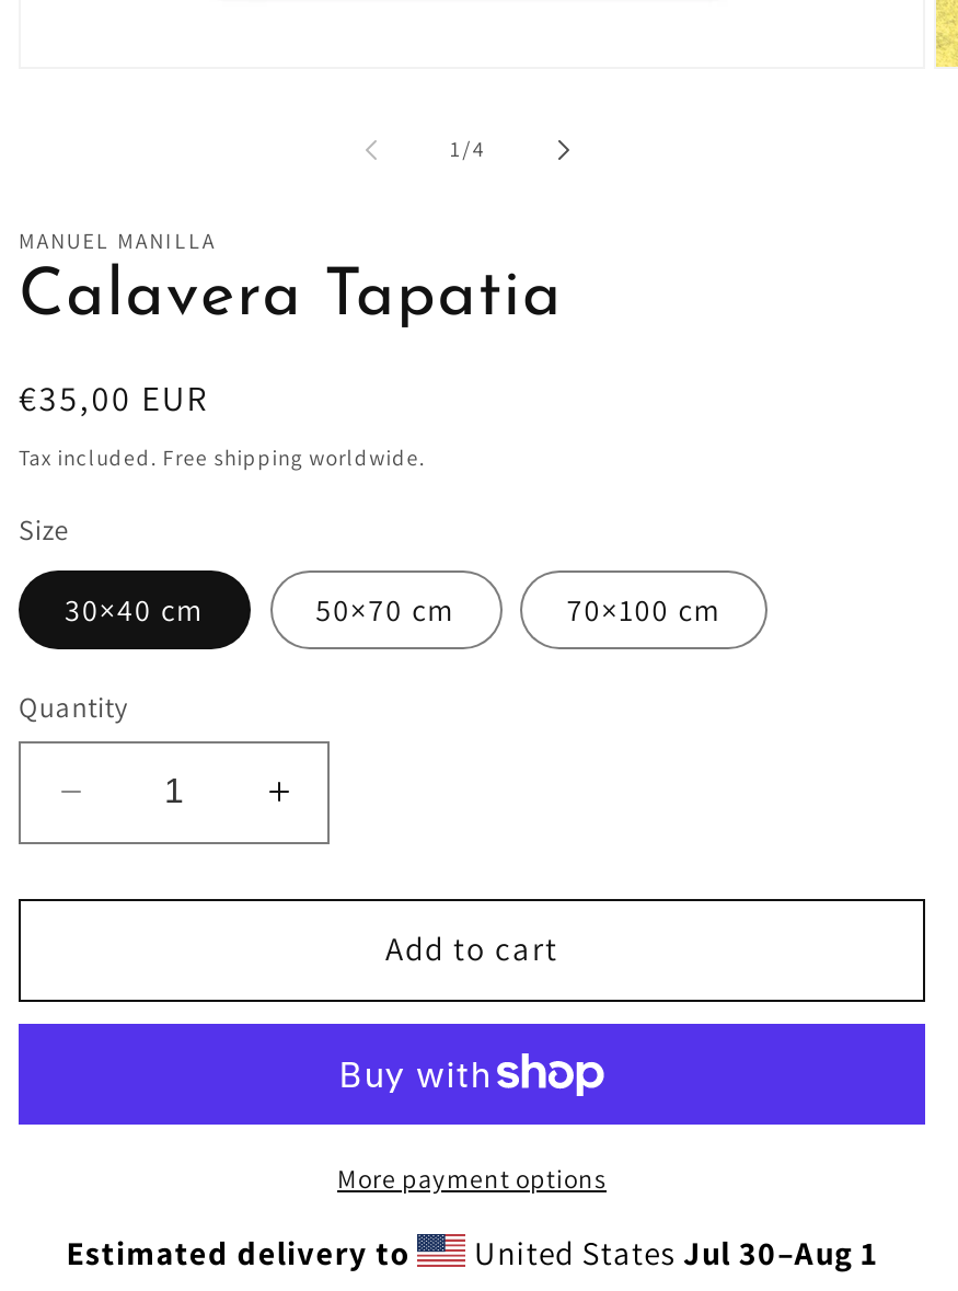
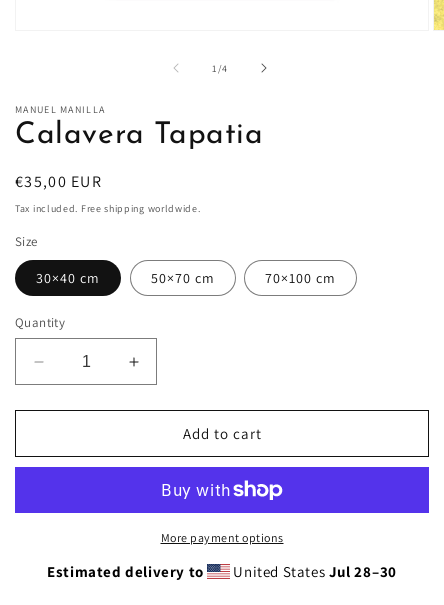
- United States Jul 30–Aug 1
+ United States Jul 28–30
